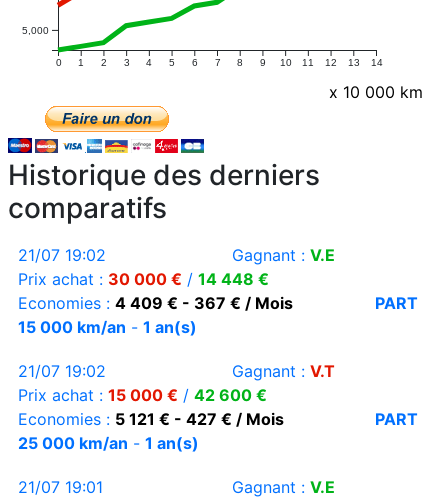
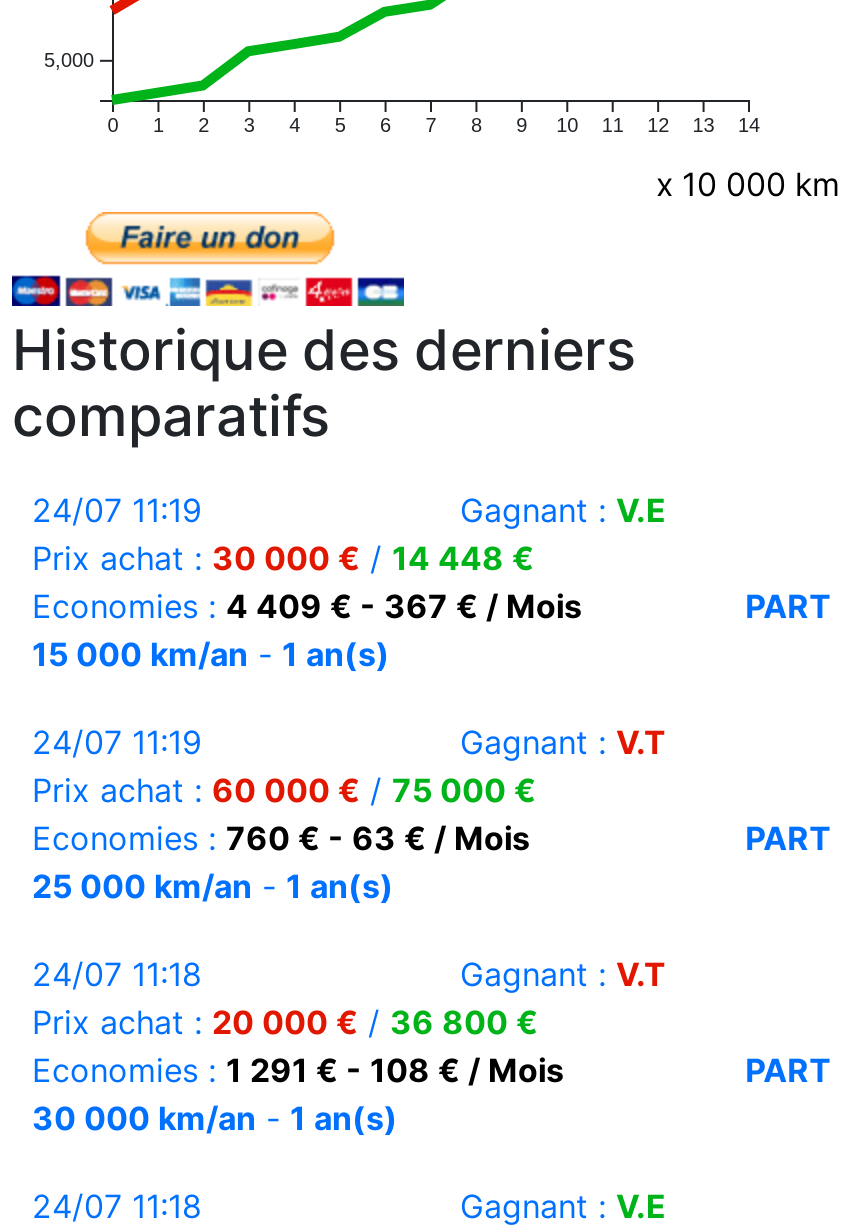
- 21/07 19:02
+ 24/07 11:19

- 21/07 19:02
+ 24/07 11:19

- Prix achat : 15 000 €/ 42 600 €
+ Prix achat : 60 000 €/ 75 000 €

- Economies : 5 121 € - 427 € / Mois
+ Economies : 760 € - 63 € / Mois

- 21/07 19:01
+ 24/07 11:18
+ Gagnant : V.T
+ Prix achat : 20 000 €/ 36 800 €
+ Economies : 1 291 € - 108 € / Mois
+ PART
+ 30 000 km/an - 1 an(s)
+ 24/07 11:18
